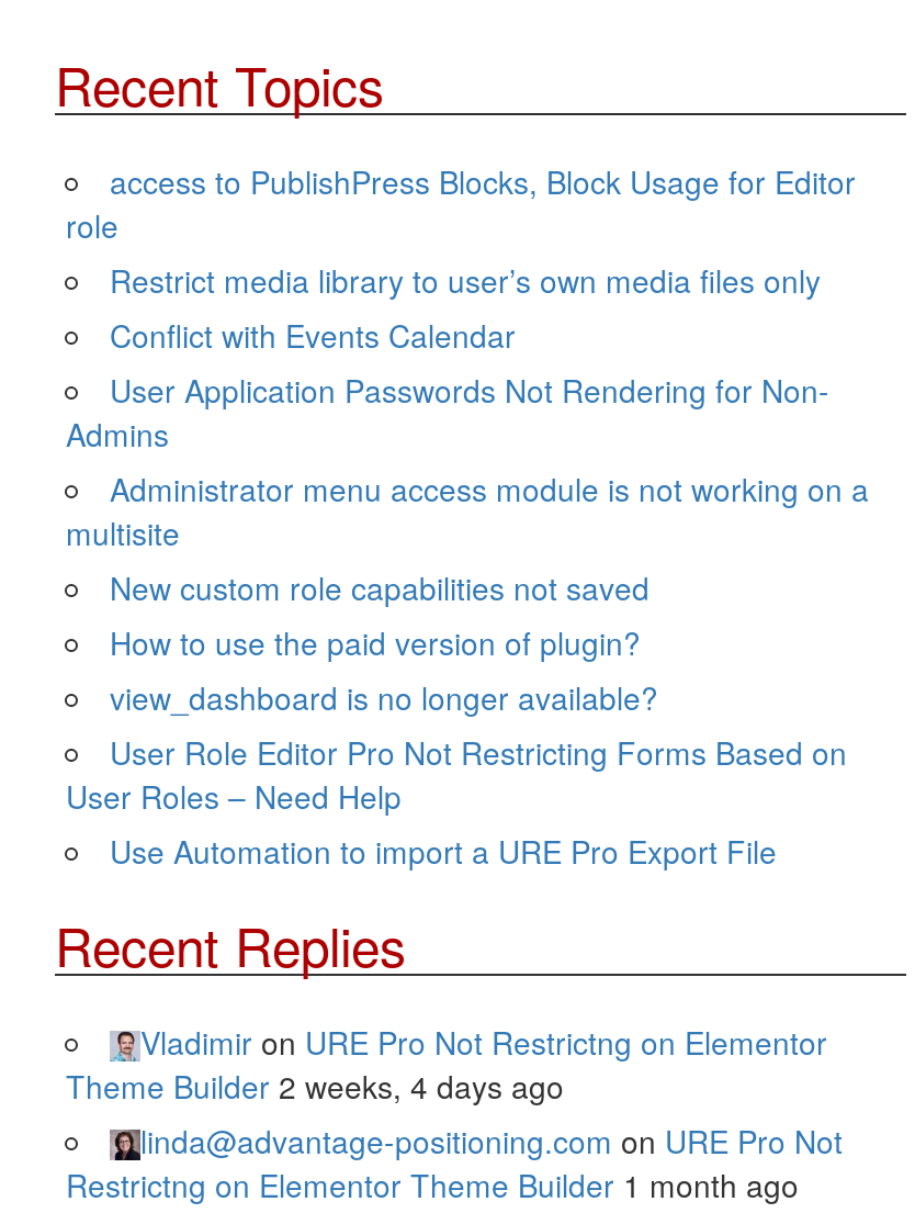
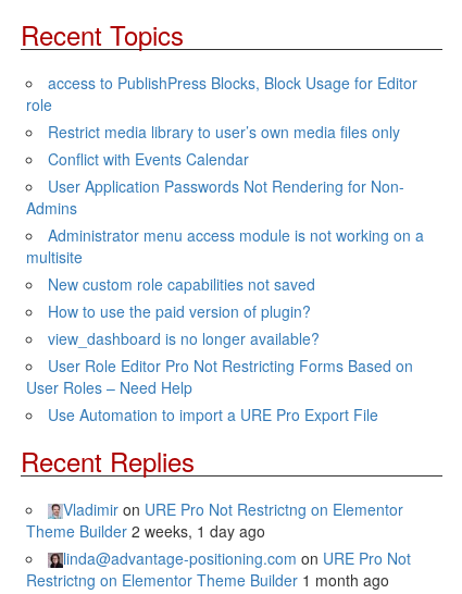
- Theme Builder 2 weeks, 4 days ago
+ Theme Builder 2 weeks, 1 day ago
